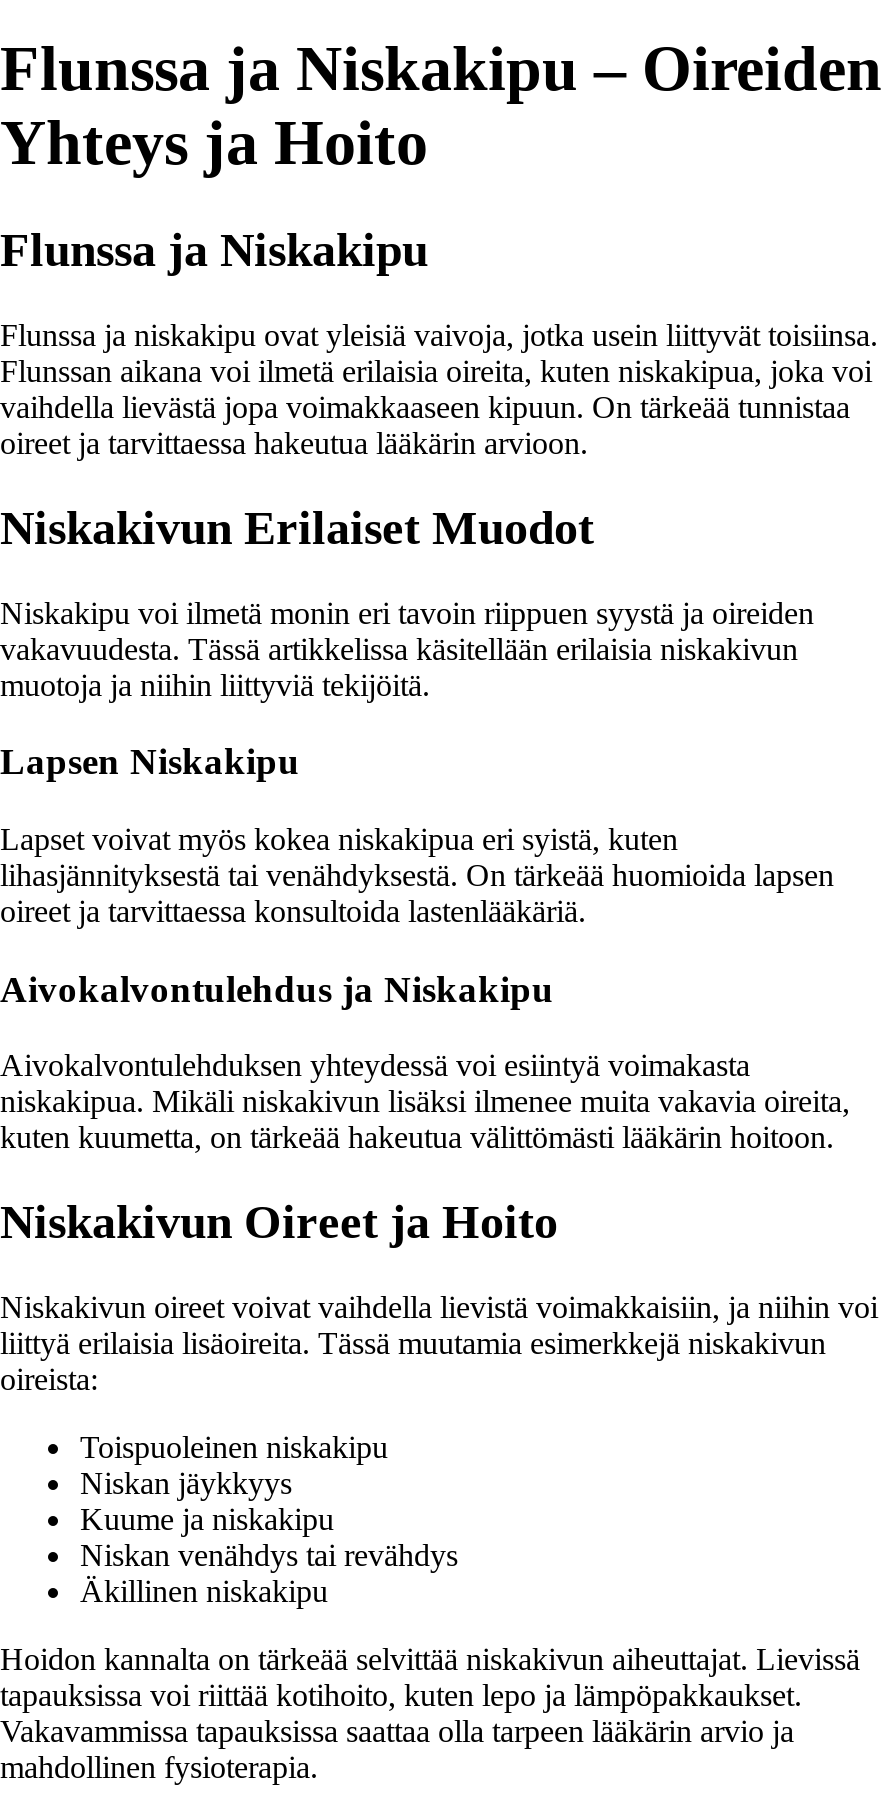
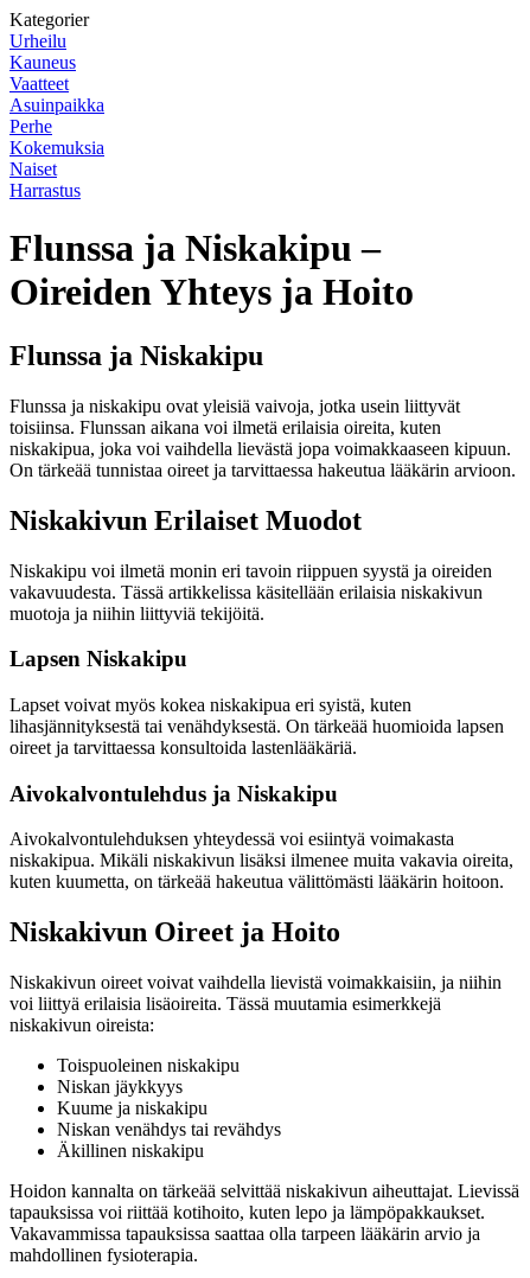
- Flunssa ja Niskakipu – Oireiden
- Yhteys ja Hoito
+ Kategorier
+ Urheilu
+ Kauneus
+ Vaatteet
+ Asuinpaikka
+ Perhe
+ Kokemuksia
+ Naiset
+ Harrastus
+ Flunssa ja Niskakipu –
+ Oireiden Yhteys ja Hoito
